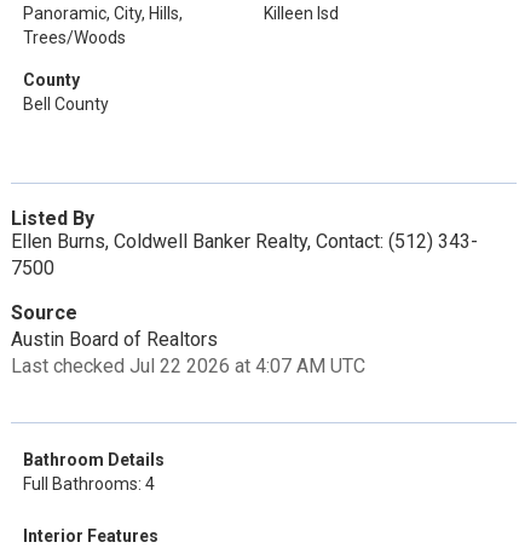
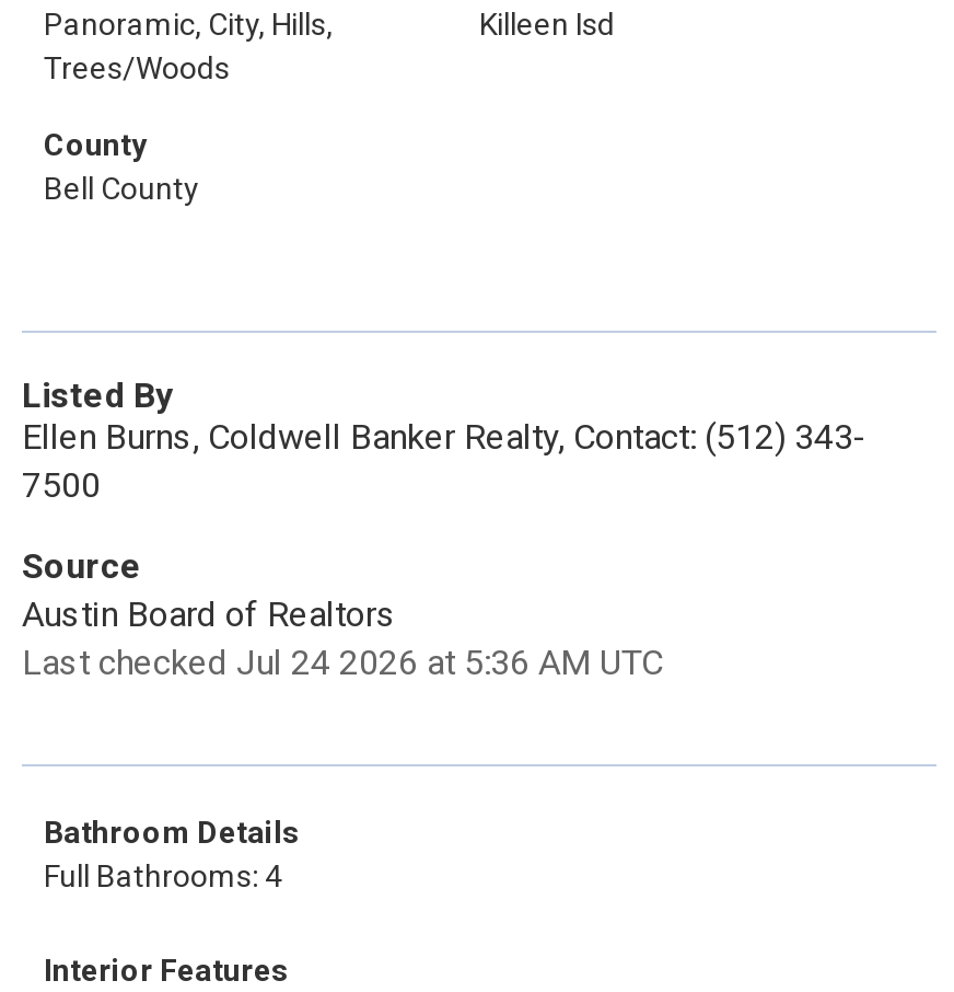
- Last checked Jul 22 2026 at 4:07 AM UTC
+ Last checked Jul 24 2026 at 5:36 AM UTC
